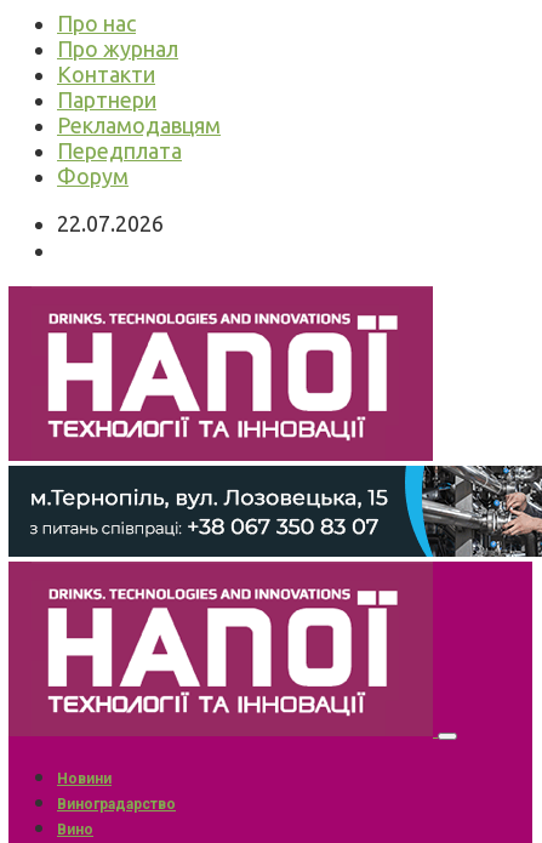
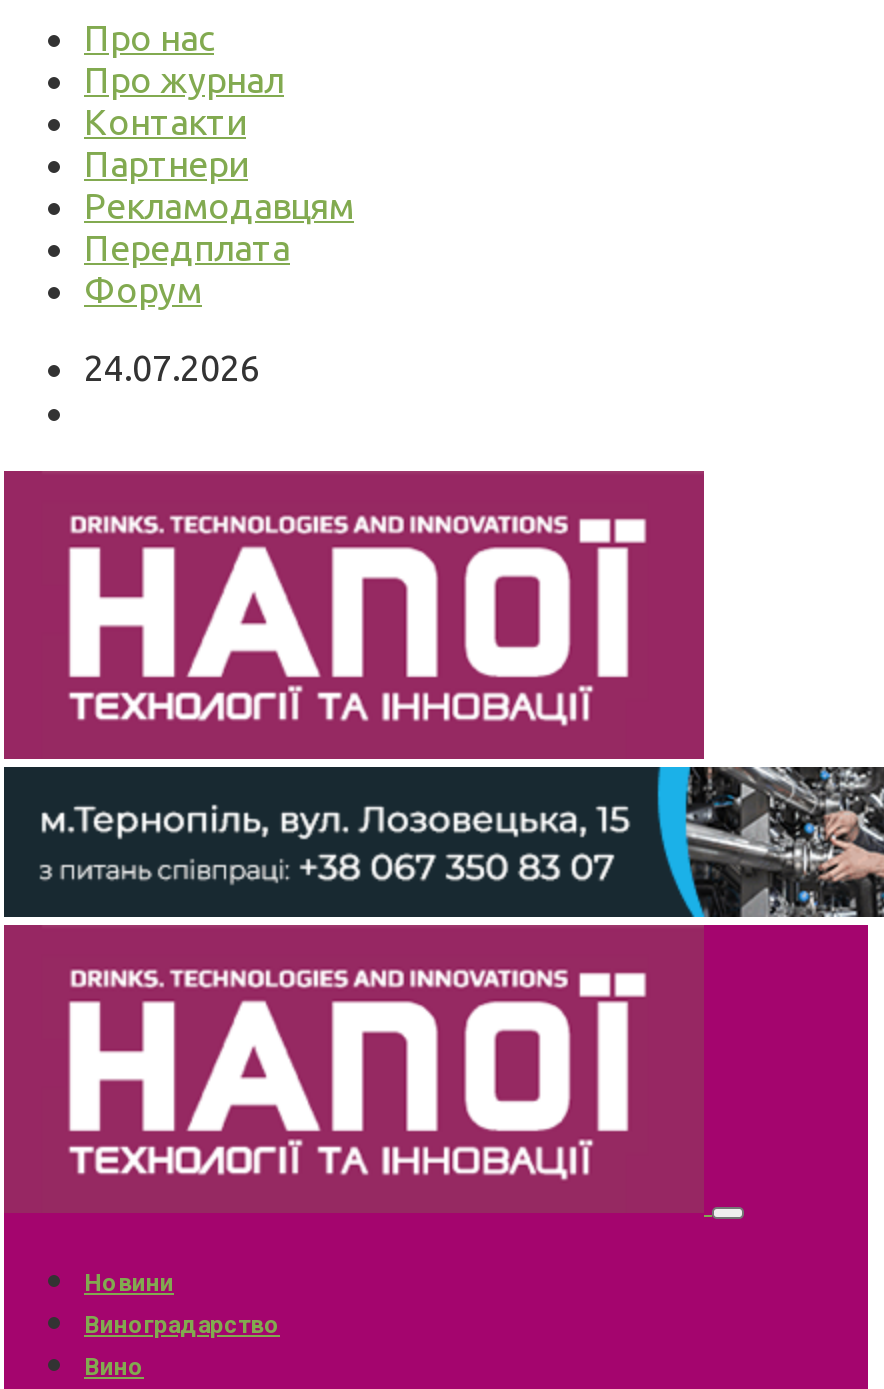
- 22.07.2026
+ 24.07.2026
